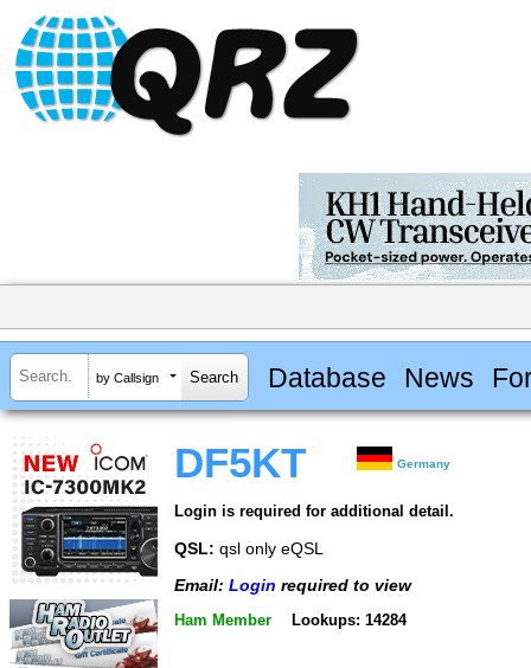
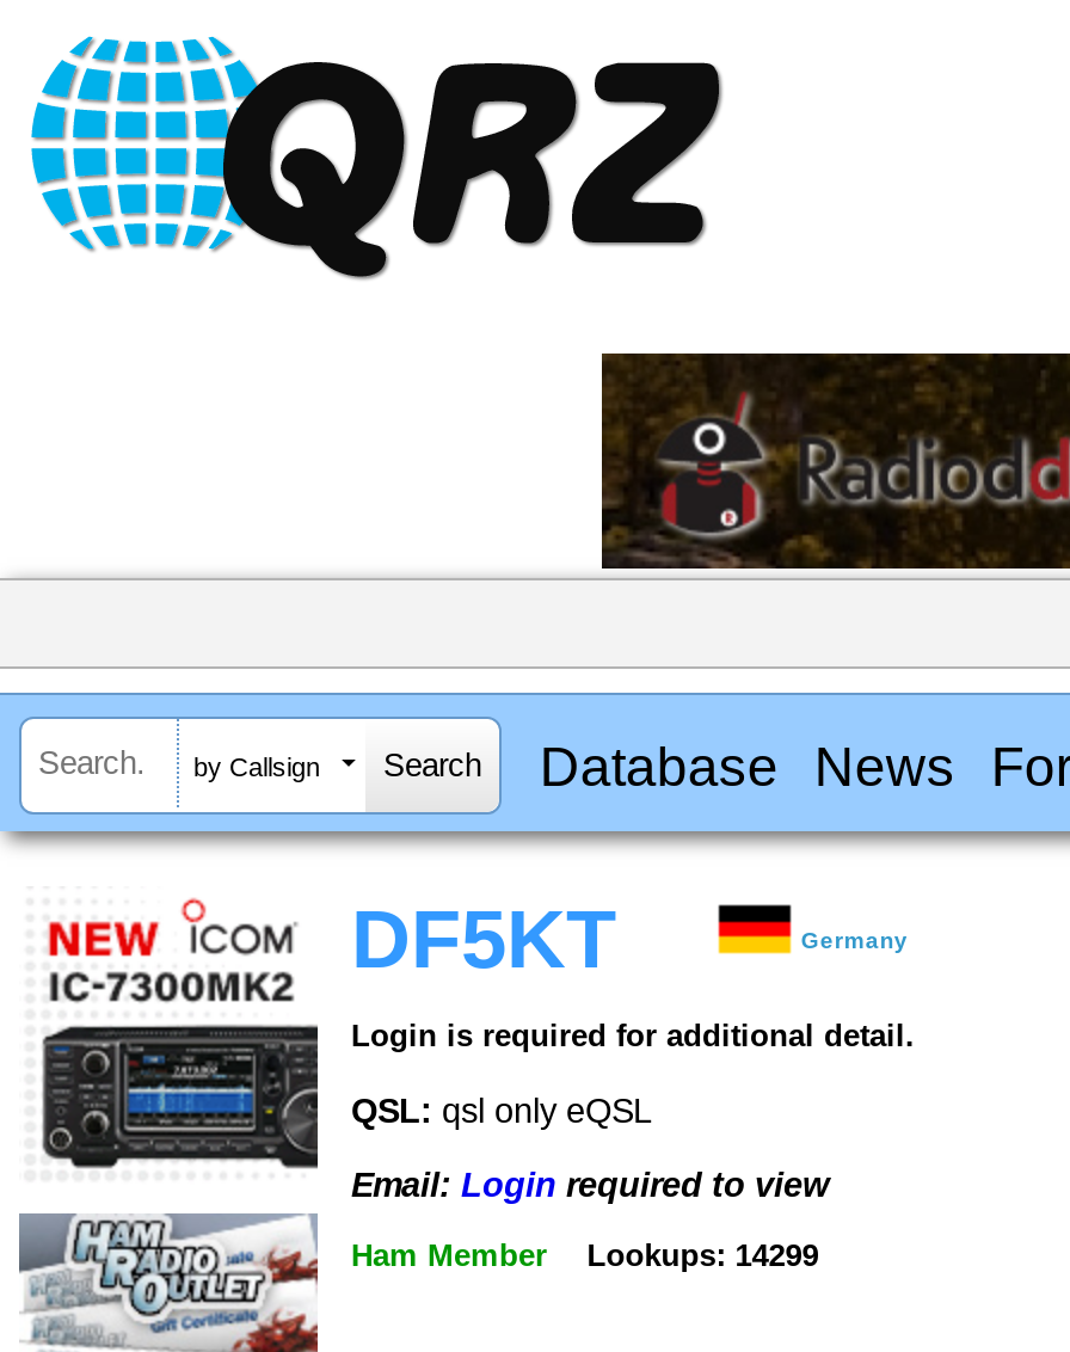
- [image]
+ [image]

- Ham Member Lookups: 14284
+ Ham Member Lookups: 14299
